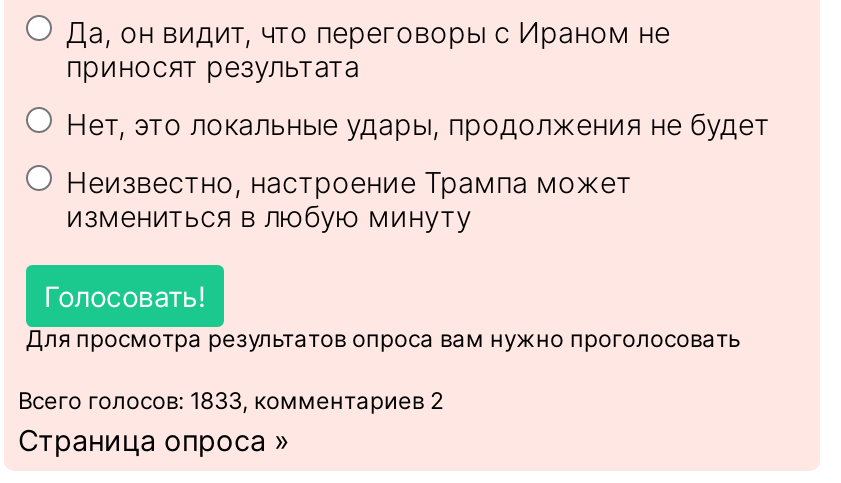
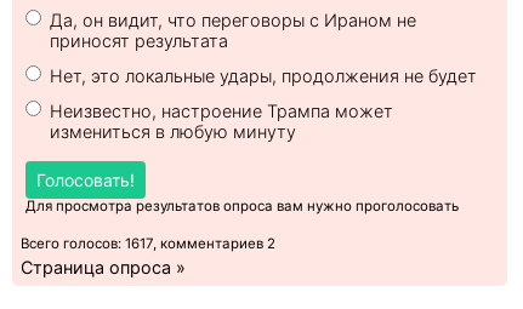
- Всего голосов: 1833, комментариев 2
+ Всего голосов: 1617, комментариев 2
